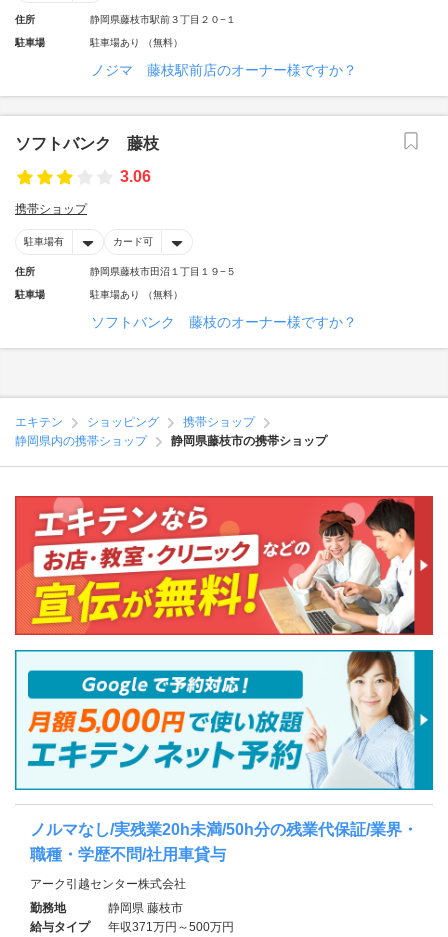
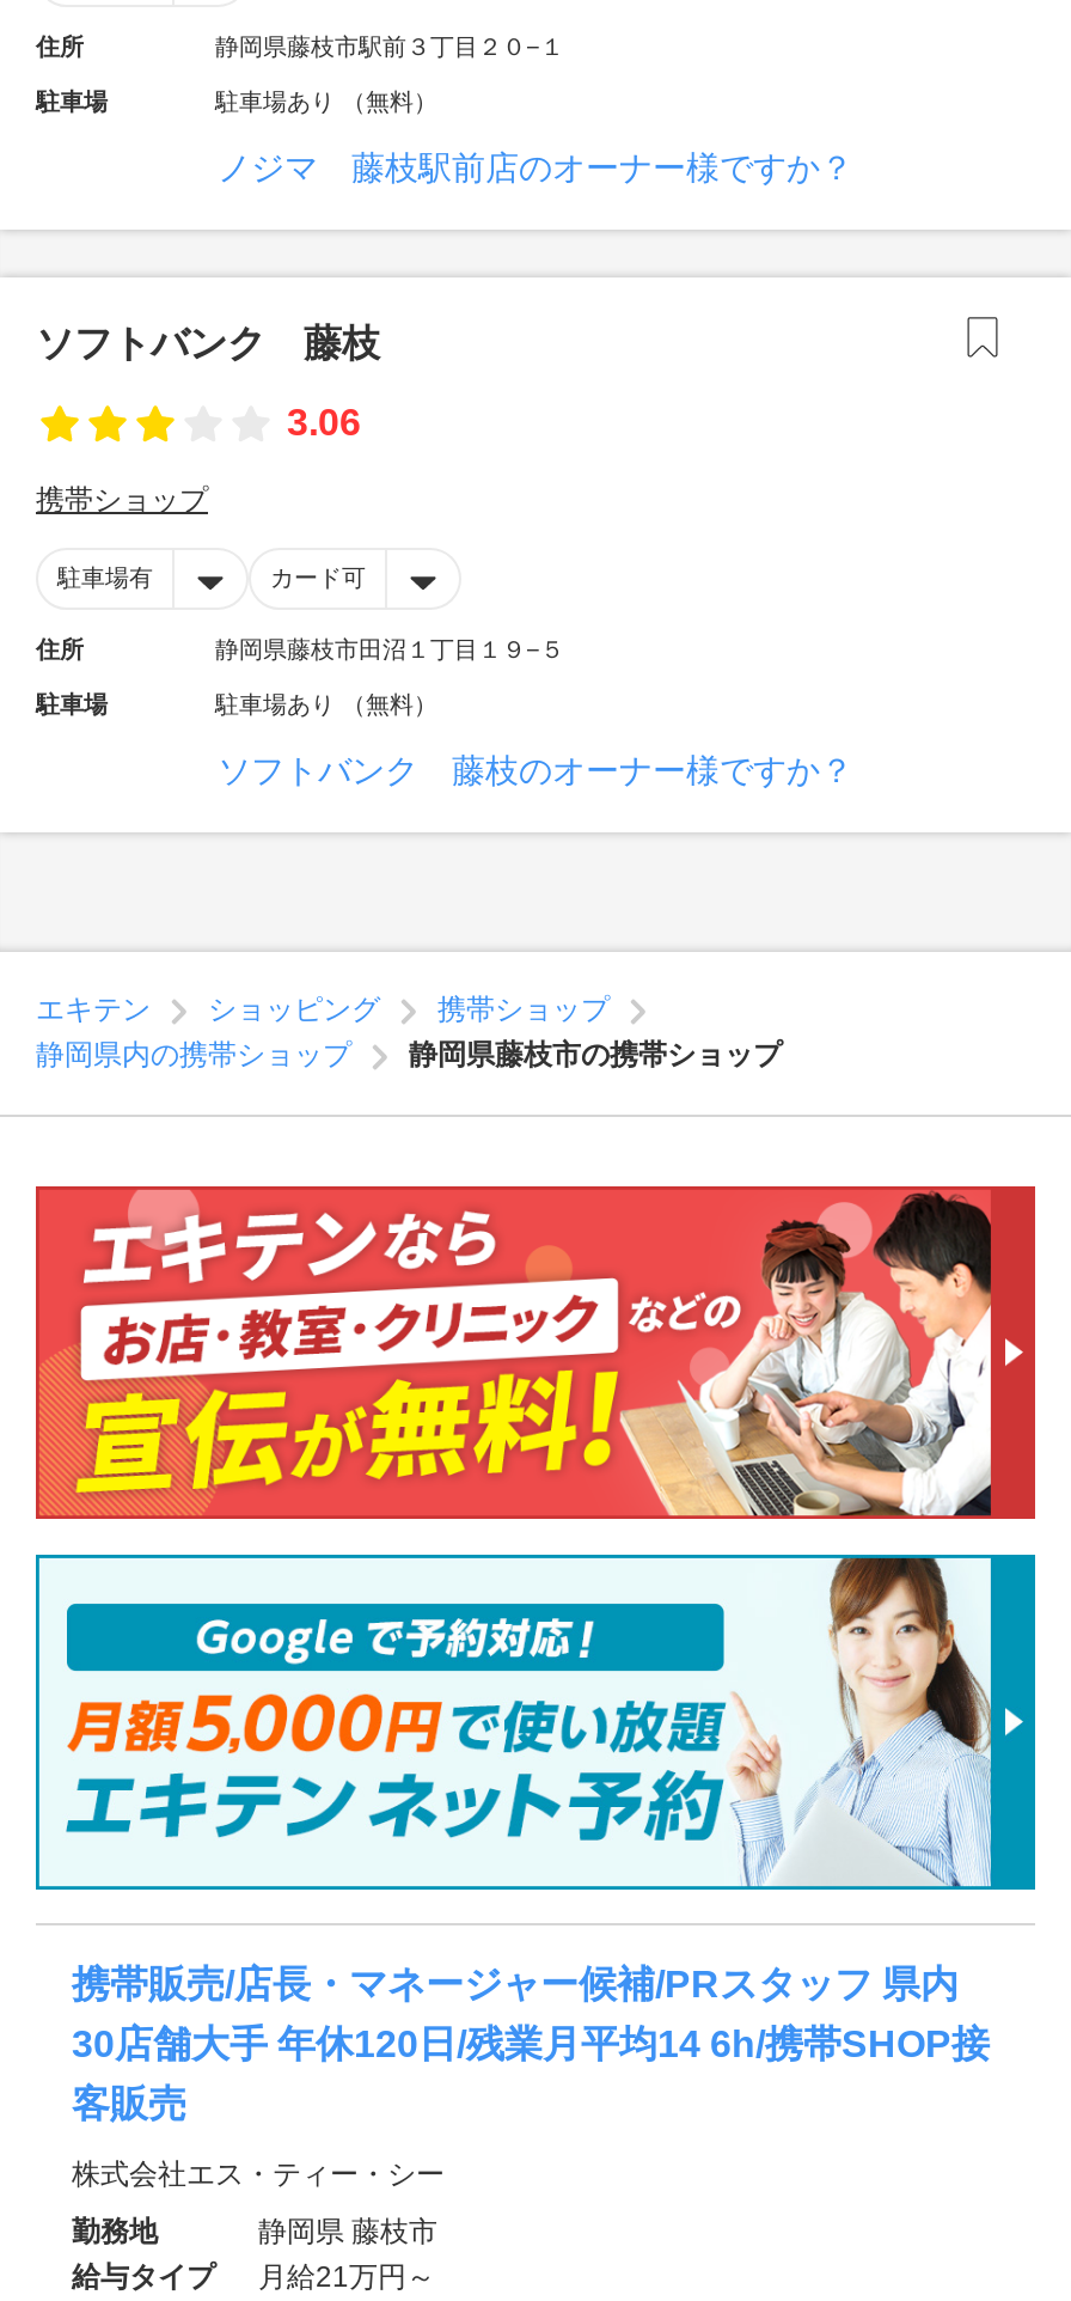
- ノルマなし/実残業20h未満/50h分の残業代保証/業界・
- 職種・学歴不問/社用車貸与
- アーク引越センター株式会社
+ 携帯販売/店長・マネージャー候補/PRスタッフ 県内
+ 30店舗大手 年休120日/残業月平均14 6h/携帯SHOP接
+ 客販売
+ 株式会社エス・ティー・シー

- 年収371万円～500万円
+ 月給21万円～
